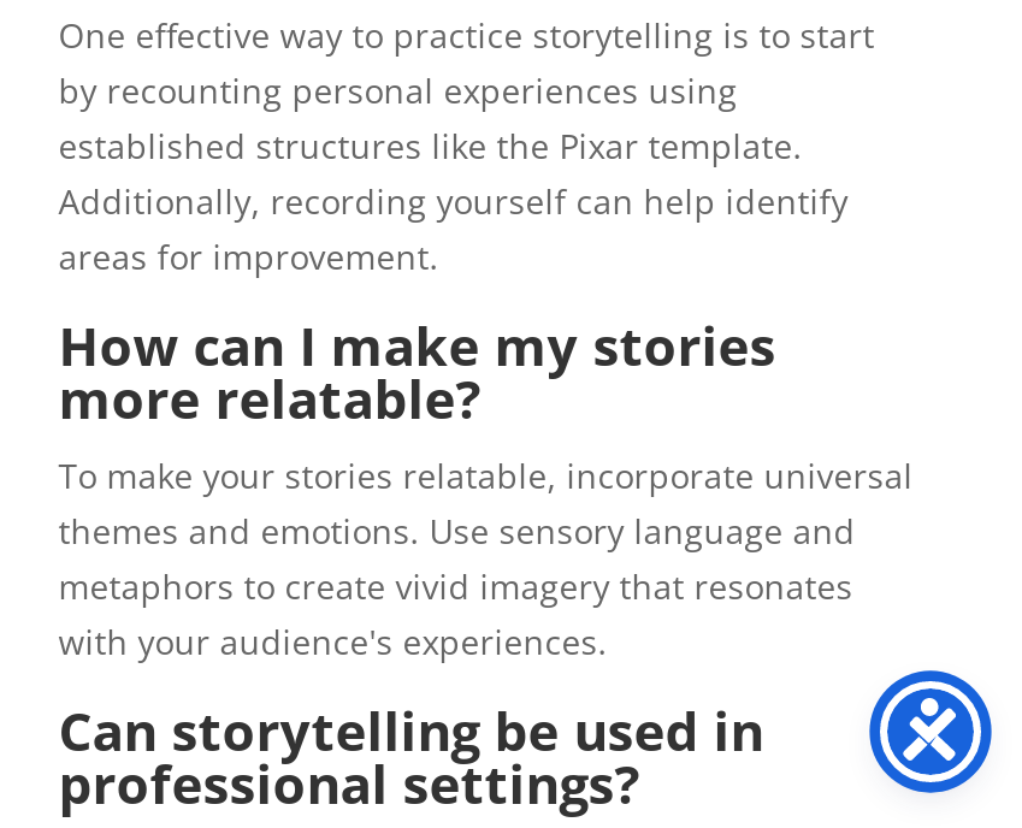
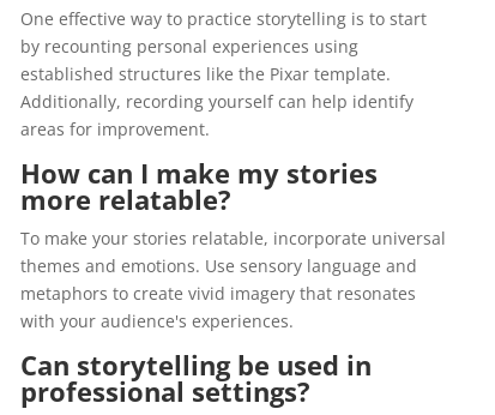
- [image]
